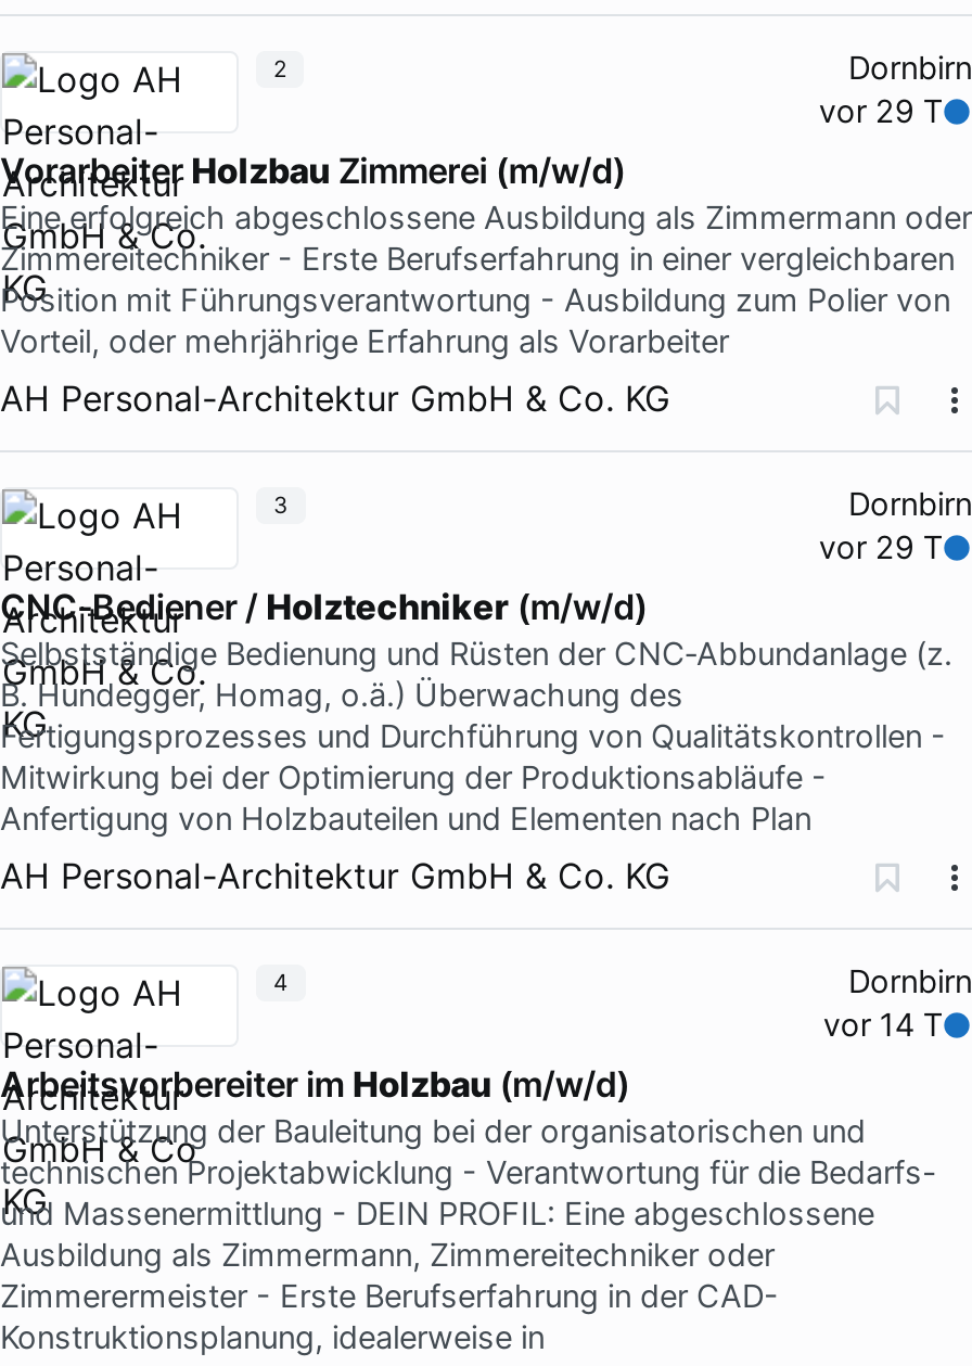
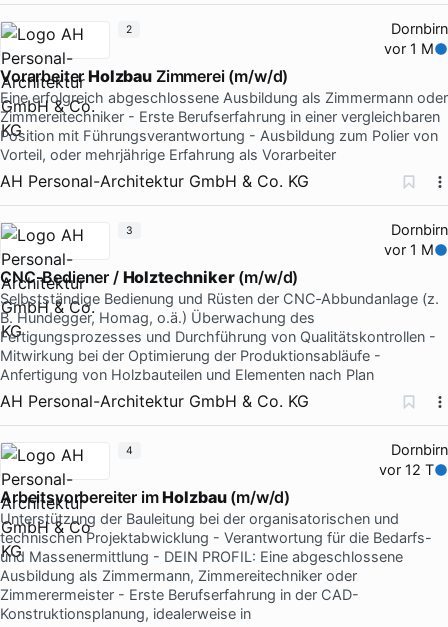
- vor 29 T
+ vor 1 M

- vor 29 T
+ vor 1 M

- vor 14 T
+ vor 12 T
